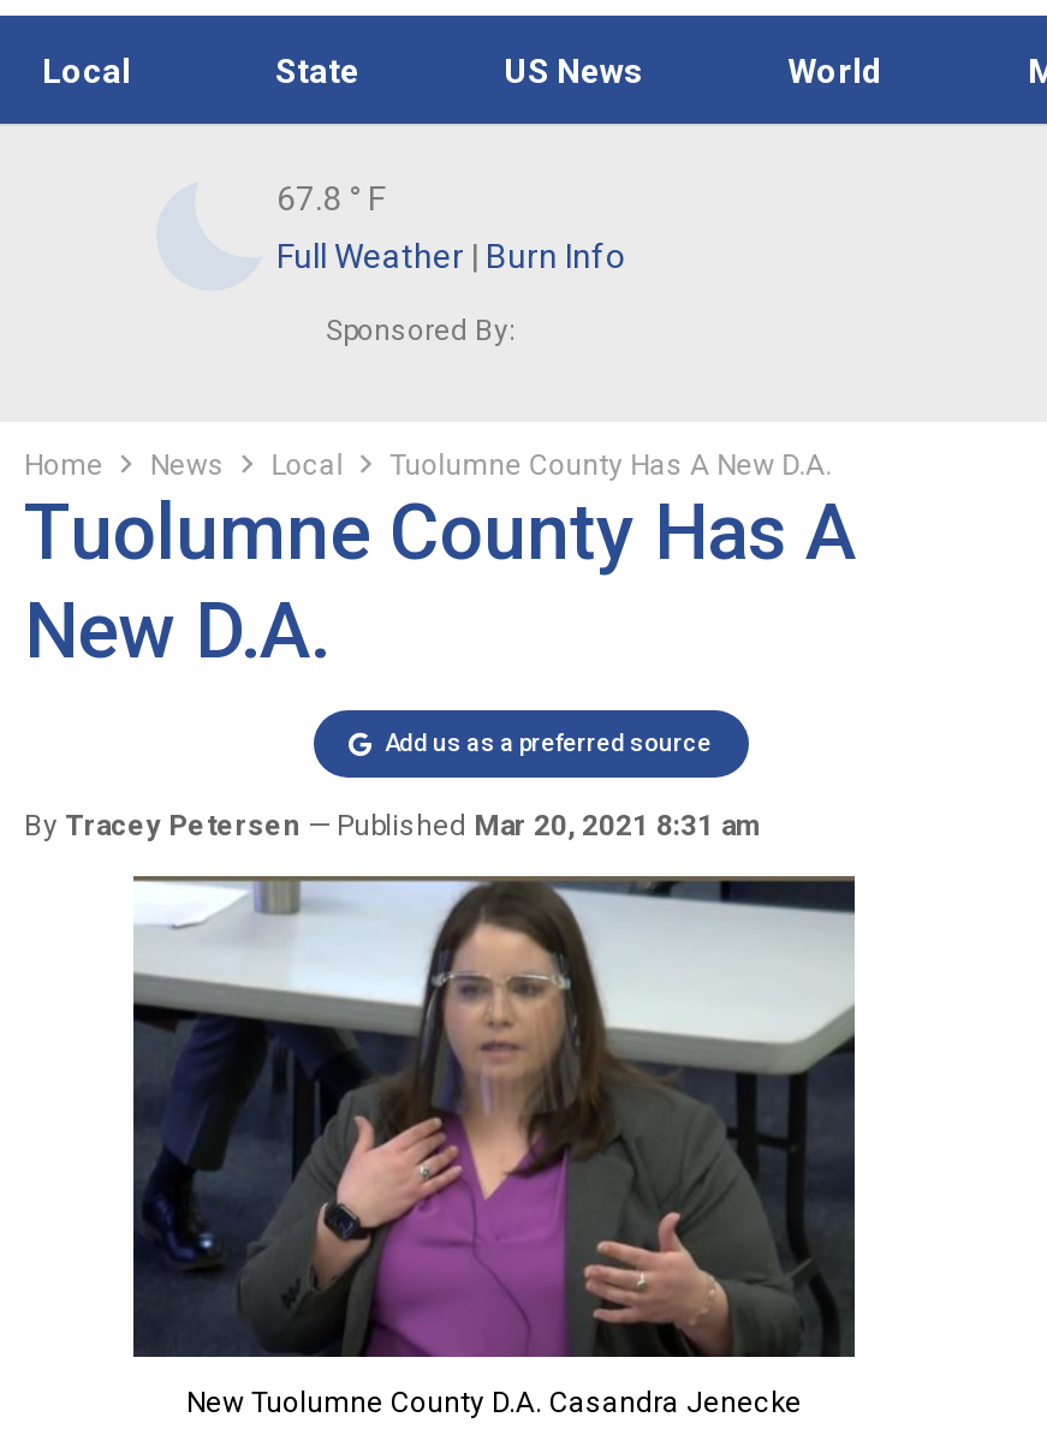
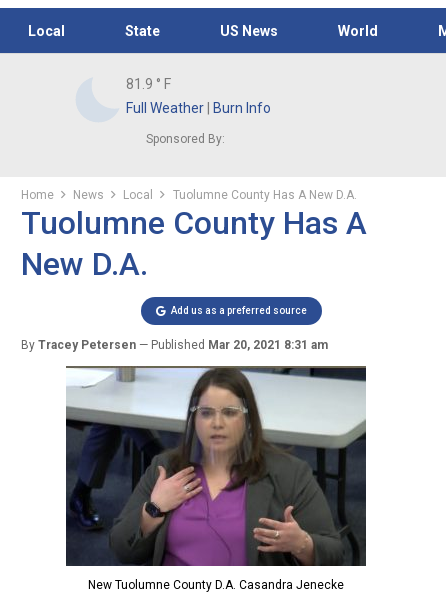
- 67.8 ° F
+ 81.9 ° F
